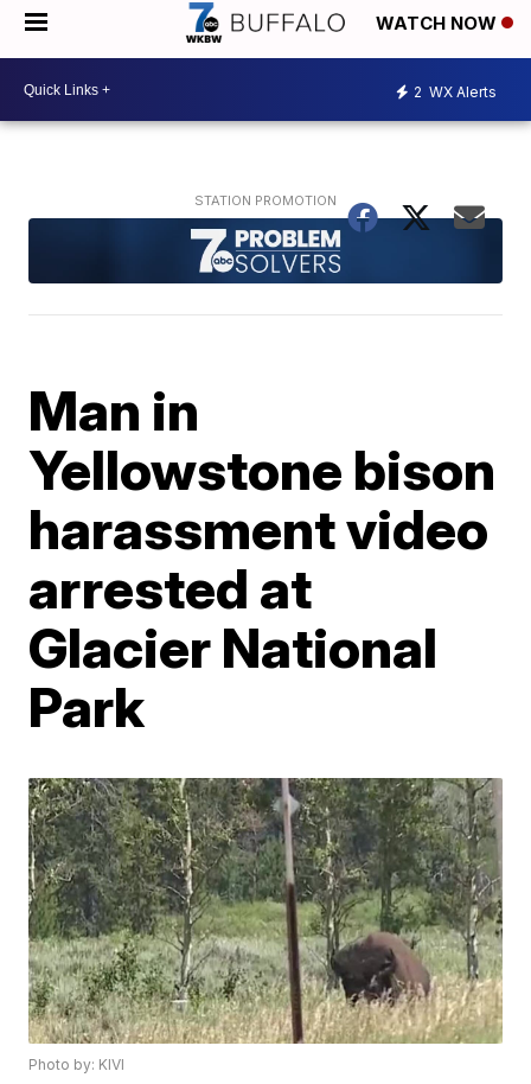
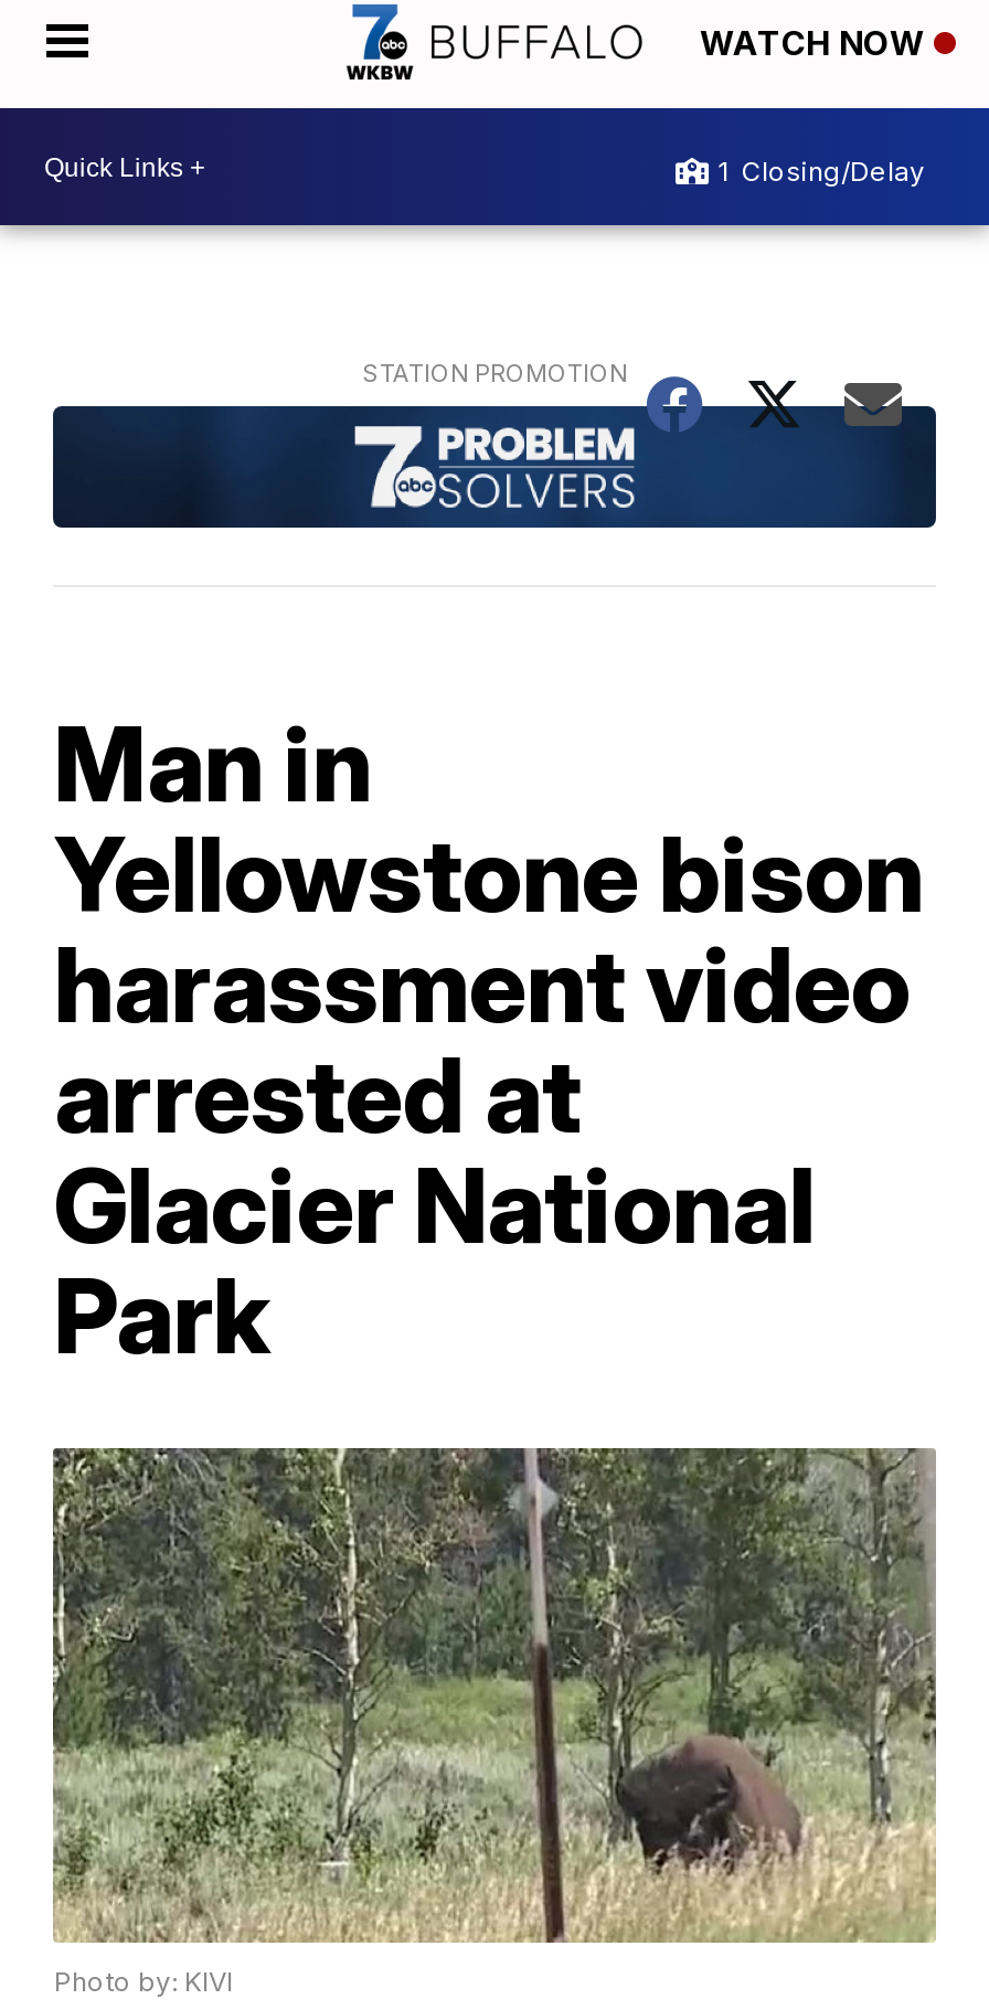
- 2 WX Alerts
+ 1 Closing/Delay
